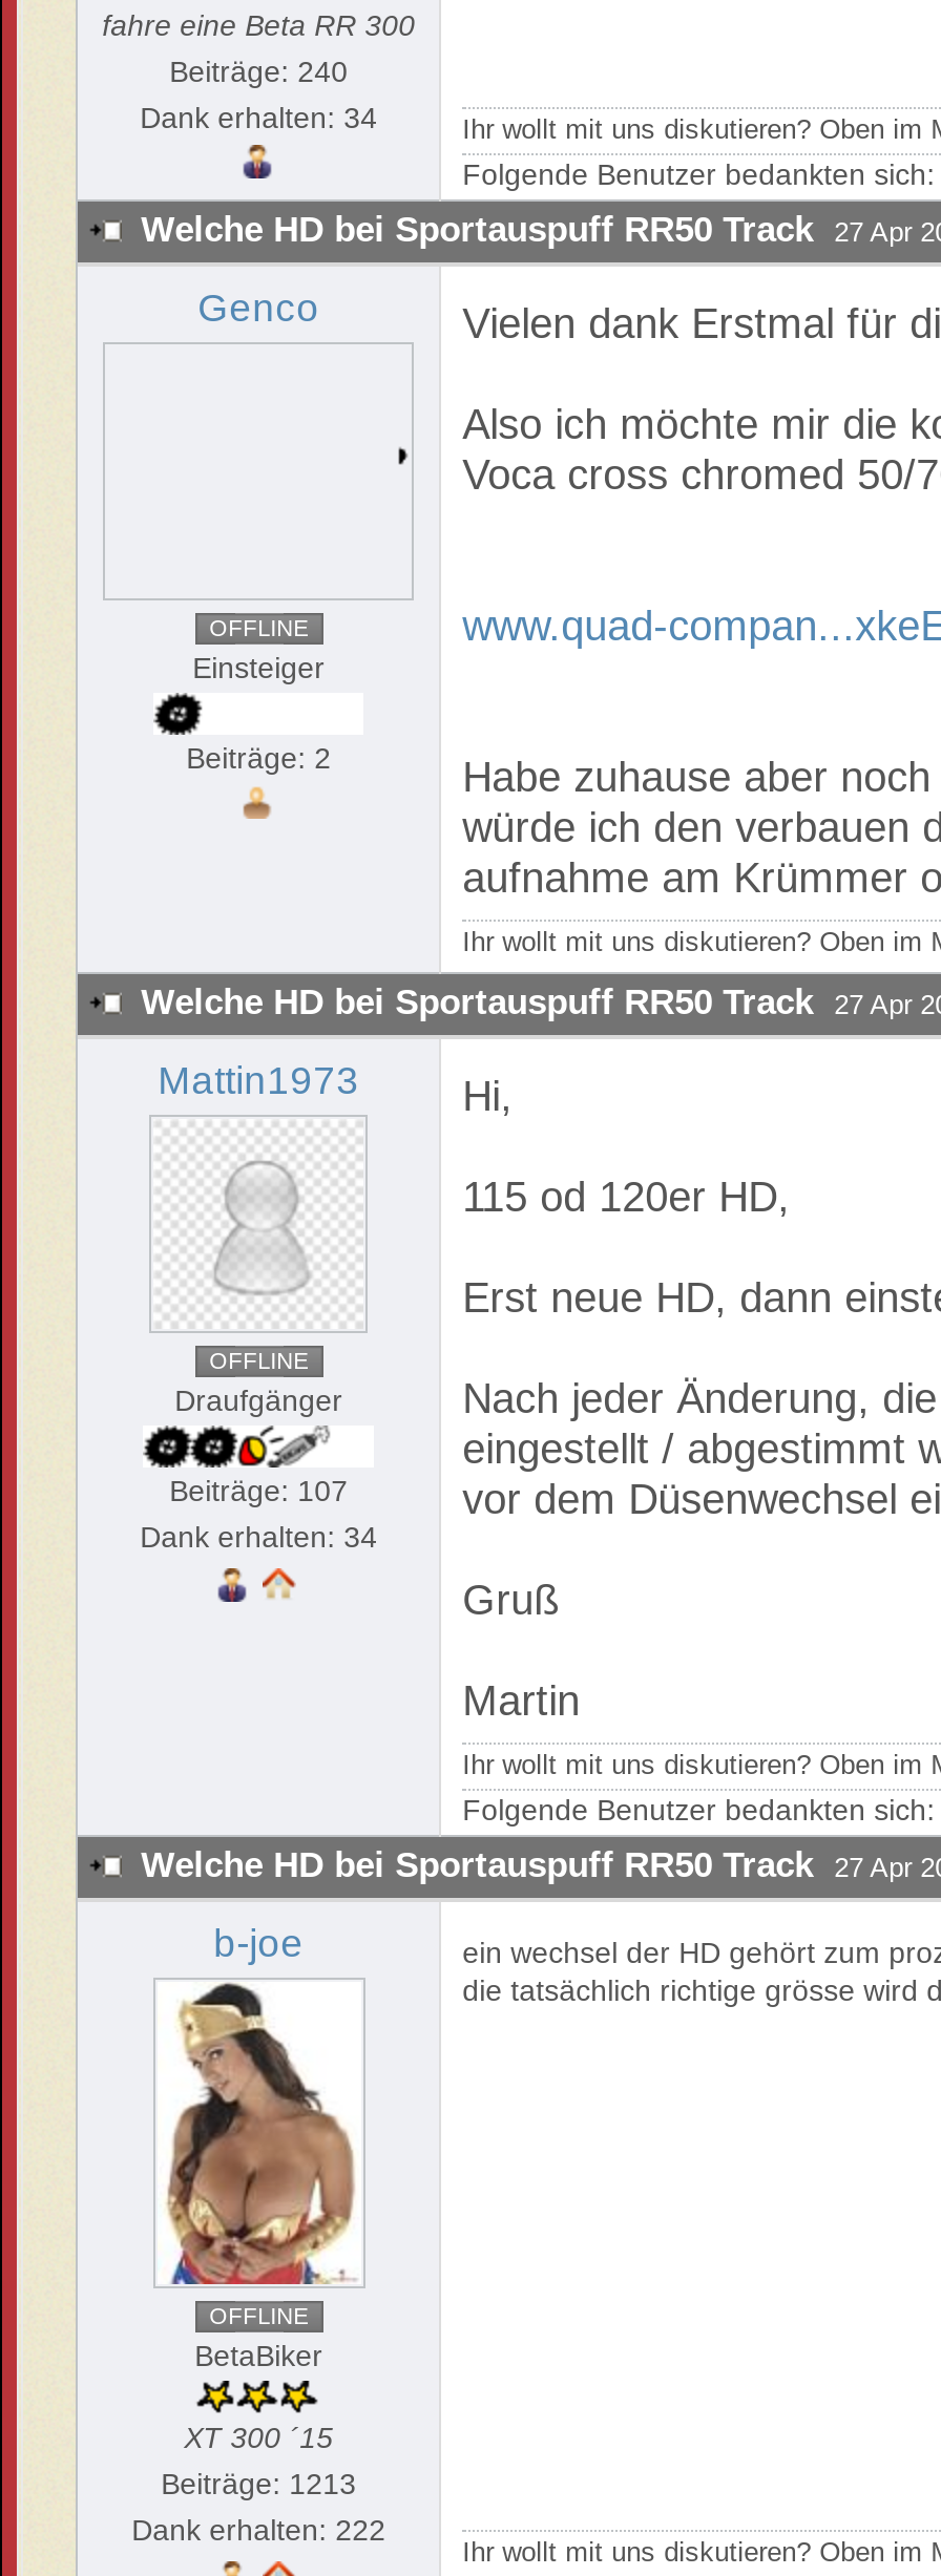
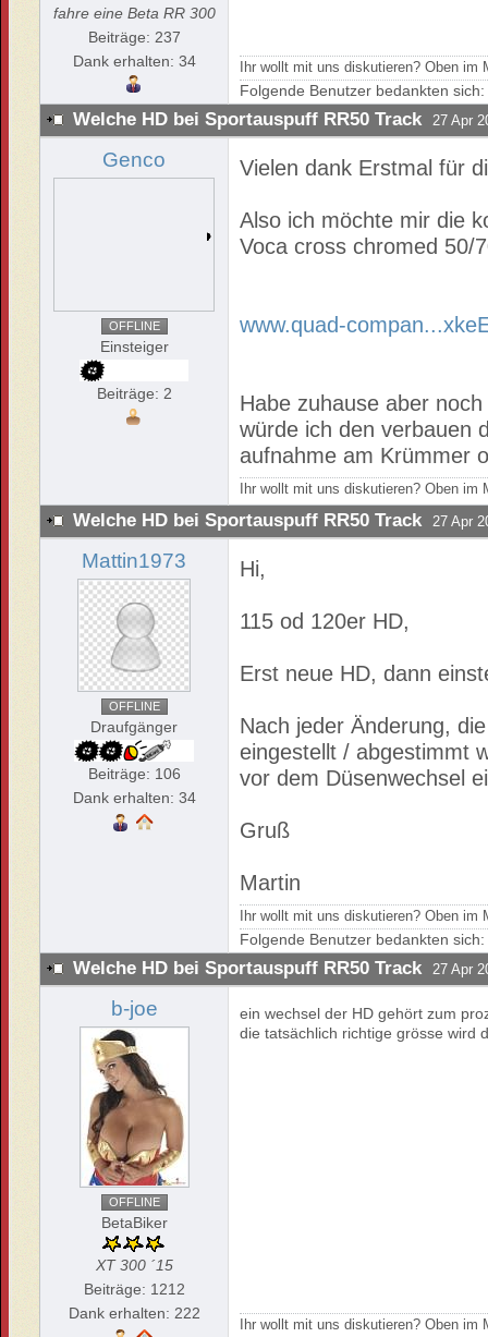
- Beiträge: 240
+ Beiträge: 237

- Beiträge: 107
+ Beiträge: 106

- Beiträge: 1213
+ Beiträge: 1212
